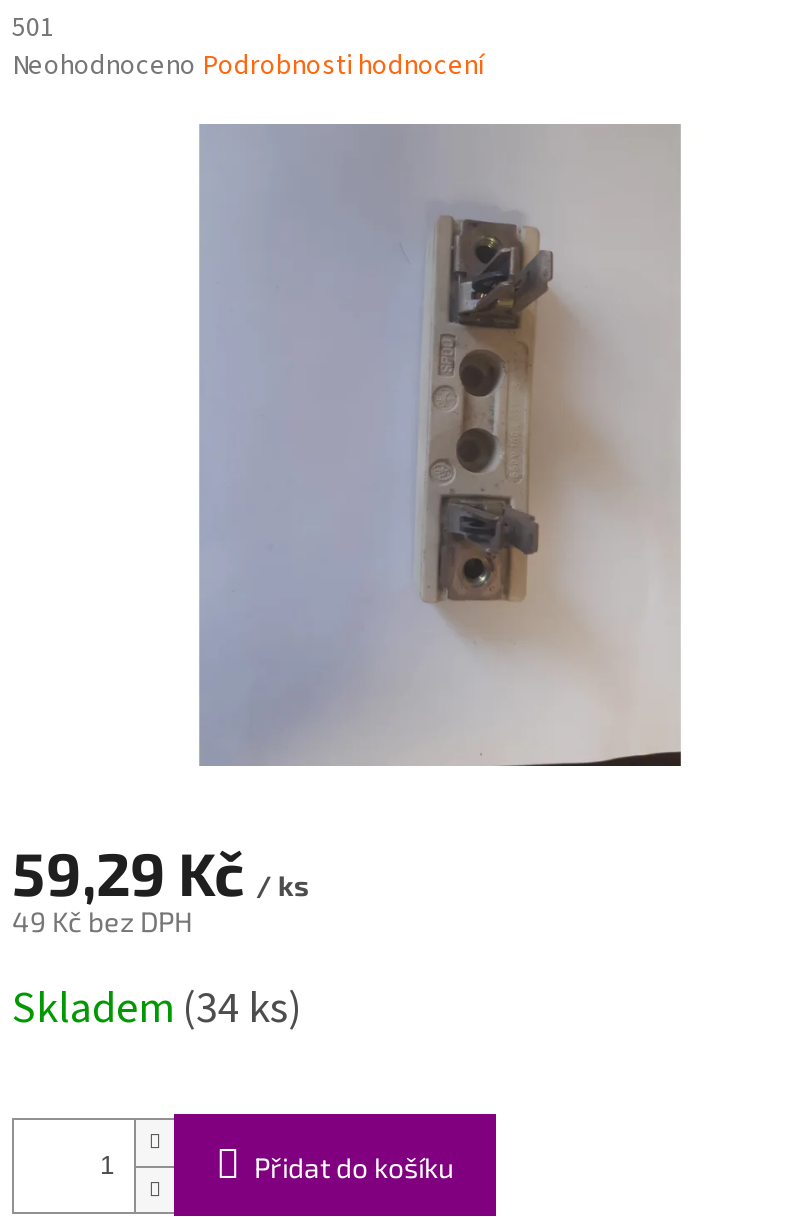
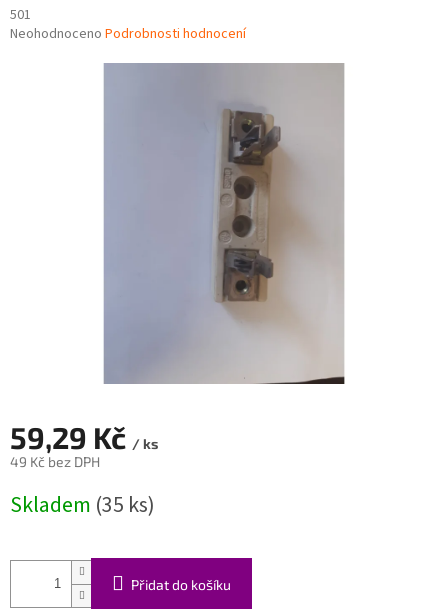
- Skladem (34 ks)
+ Skladem (35 ks)
